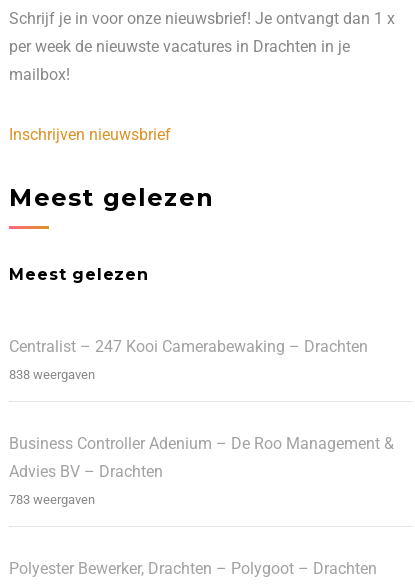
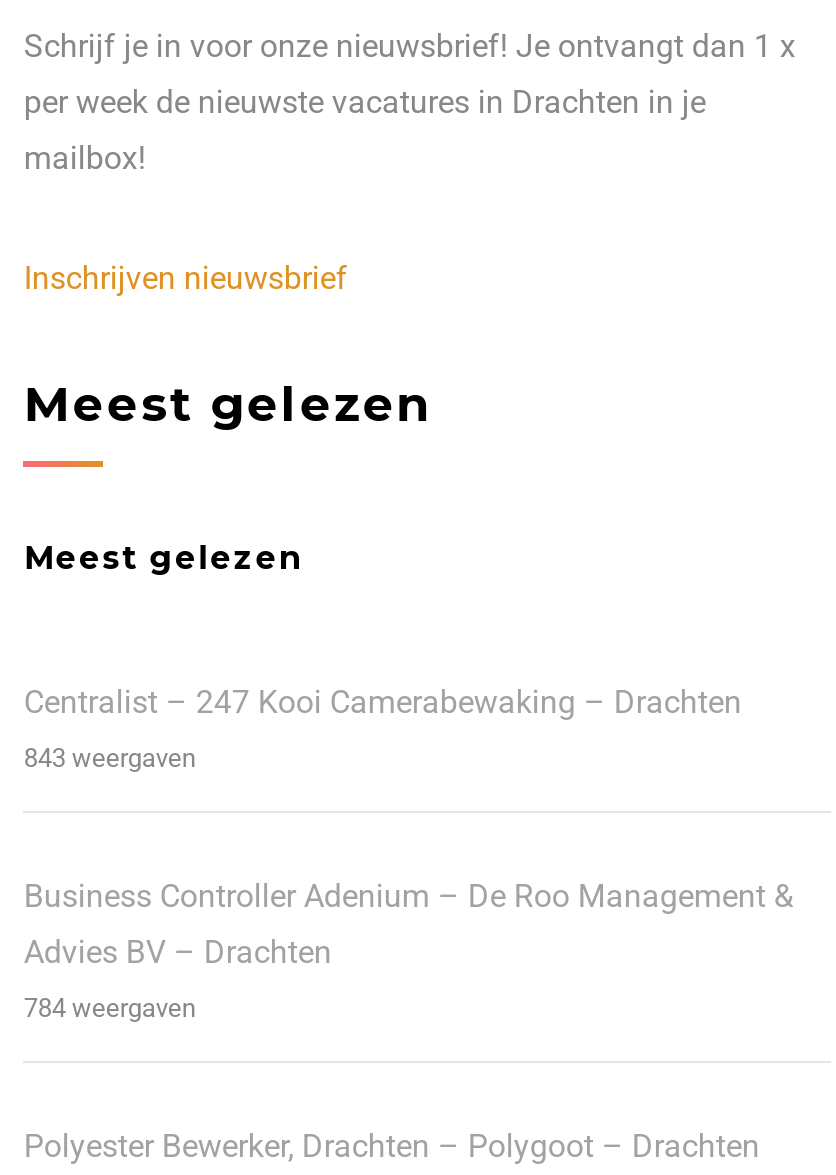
- 838 weergaven
+ 843 weergaven

- 783 weergaven
+ 784 weergaven
